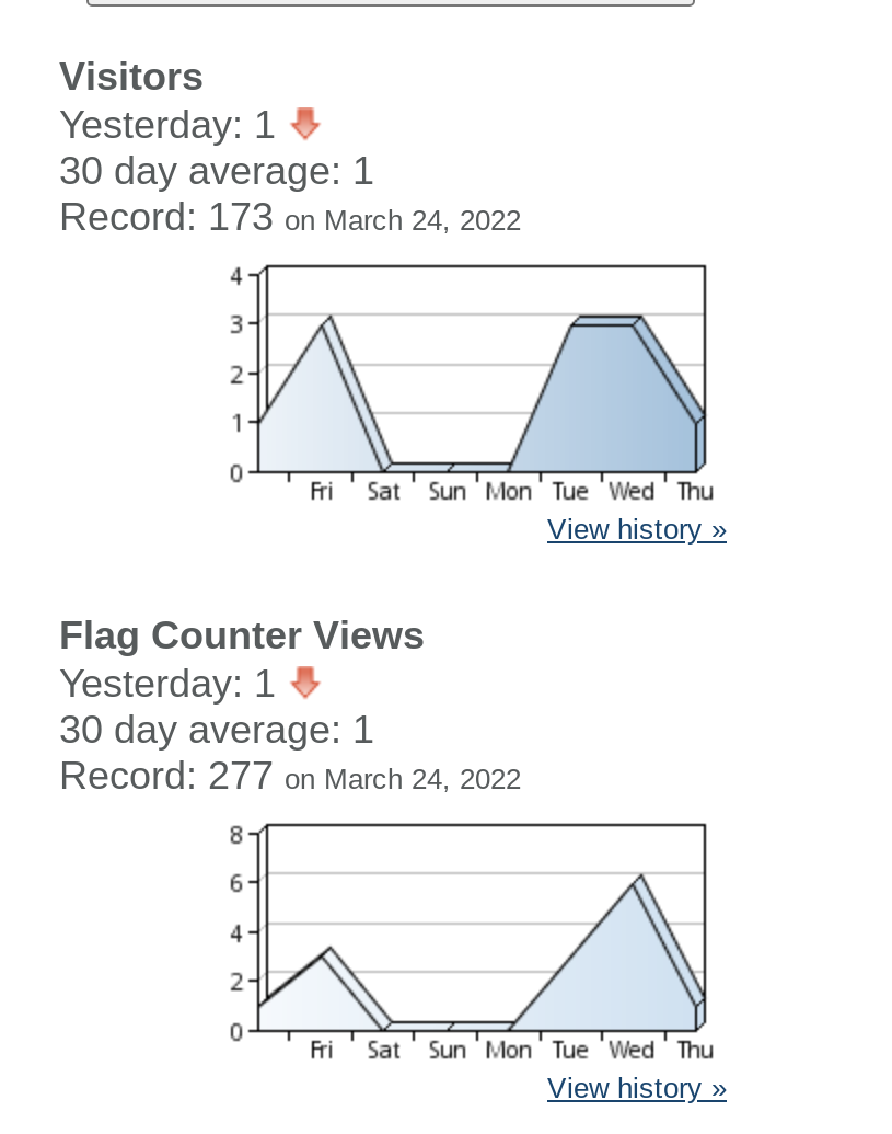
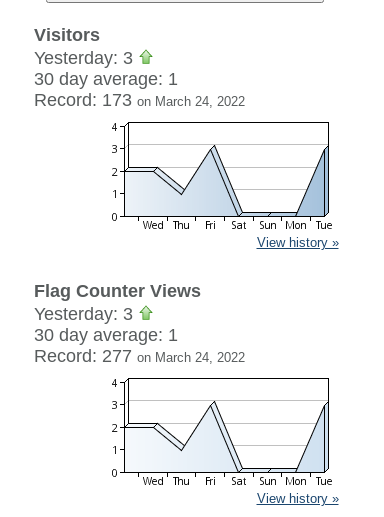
- Yesterday: 1
+ Yesterday: 3

- [image]
+ [image]

- Yesterday: 1
+ Yesterday: 3

- [image]
+ [image]
